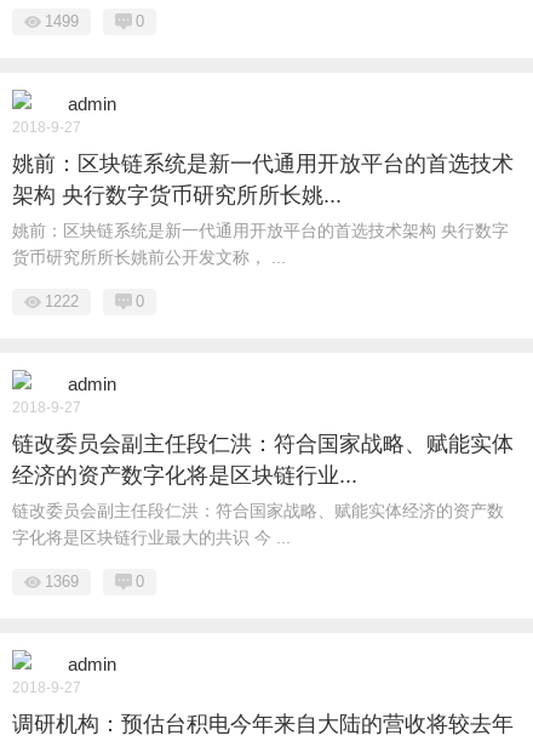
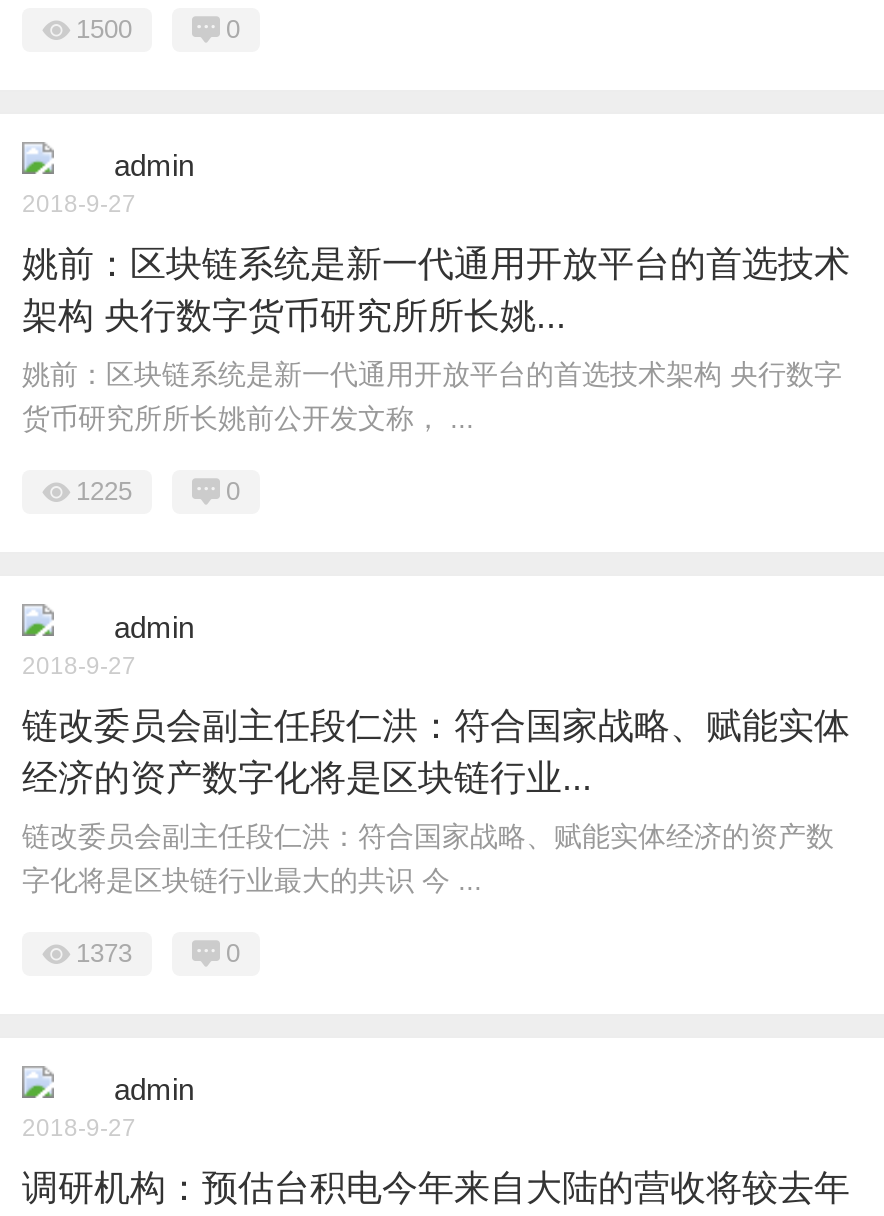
- 1499
+ 1500

- 1222
+ 1225

- 1369
+ 1373
